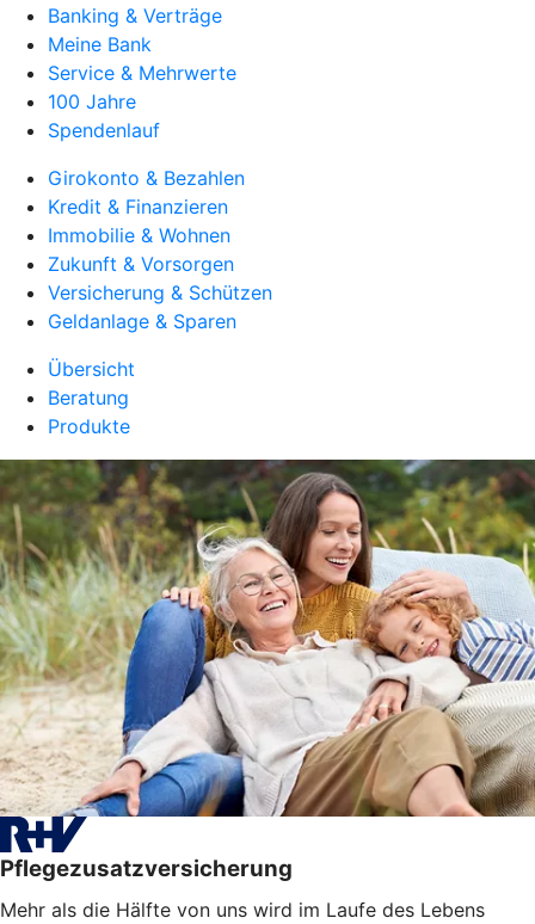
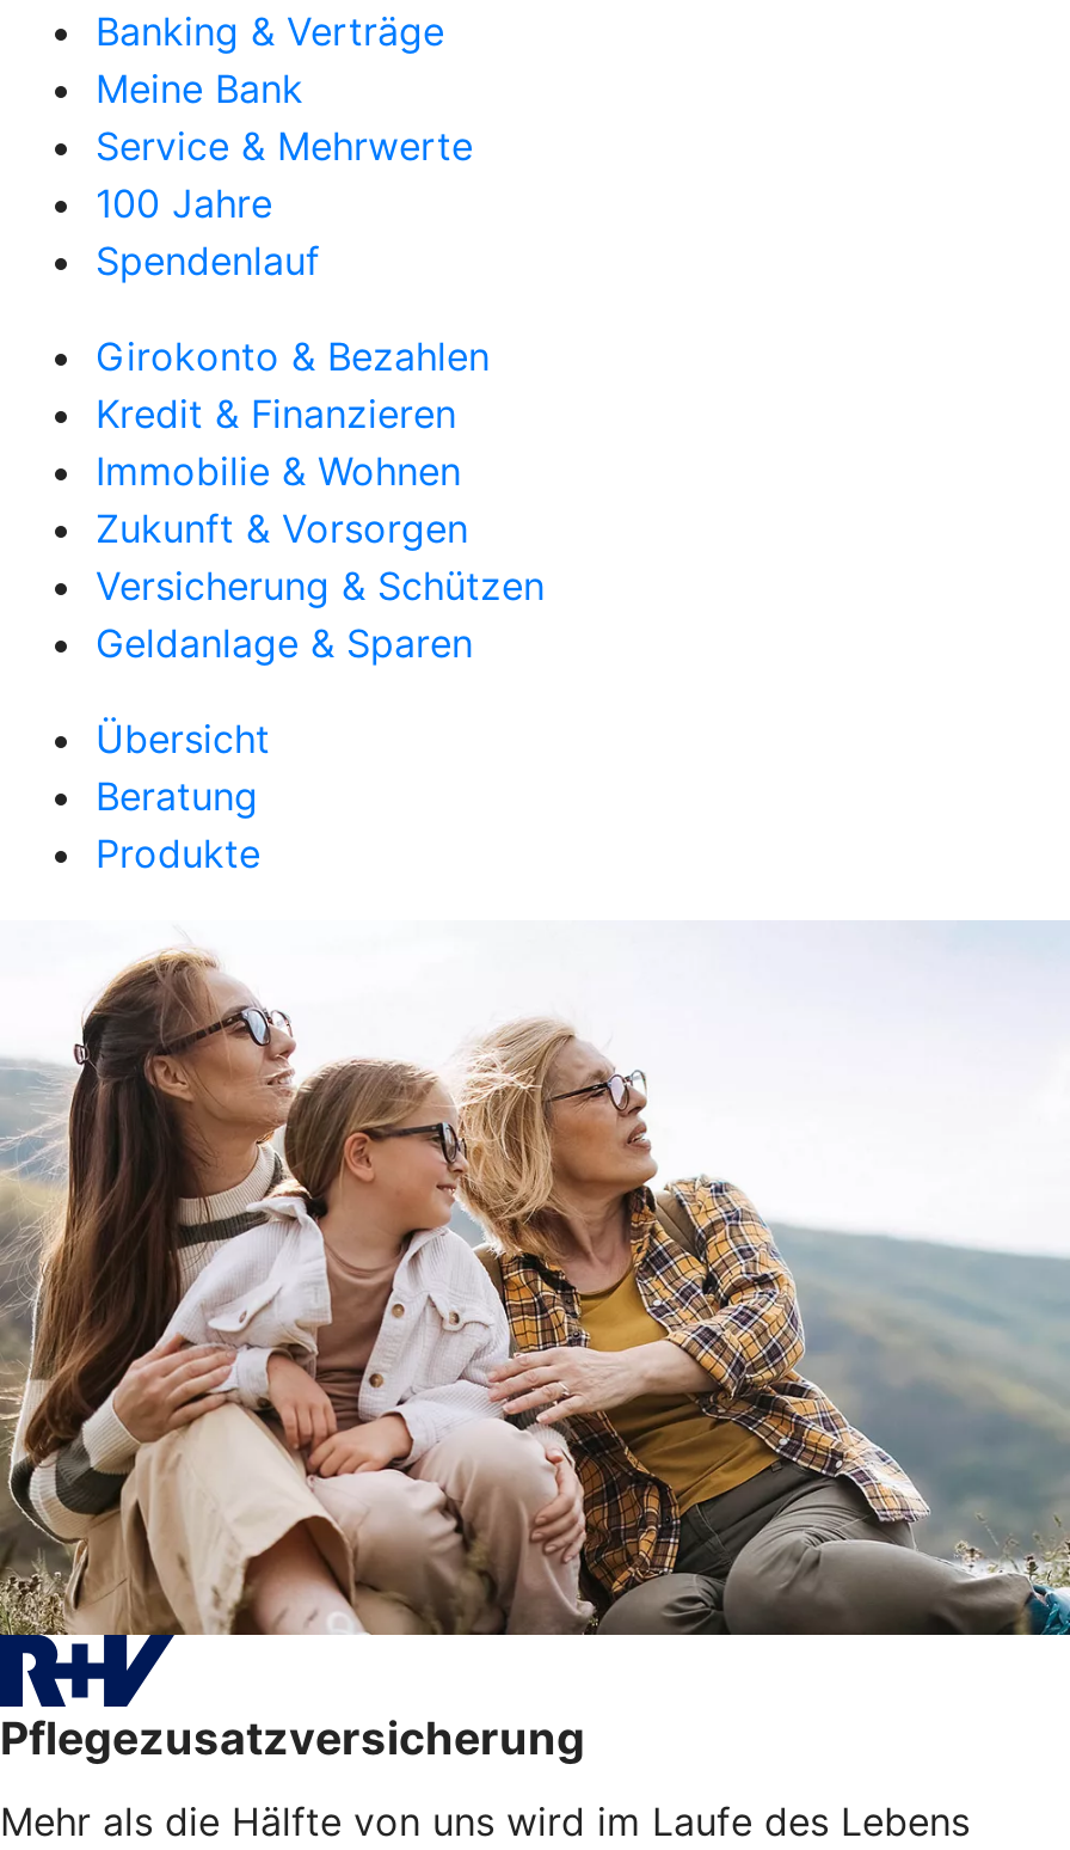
- [image]
+ [image]
